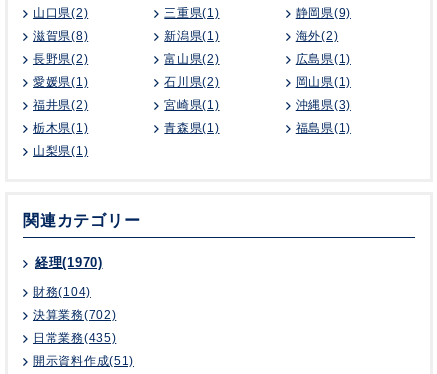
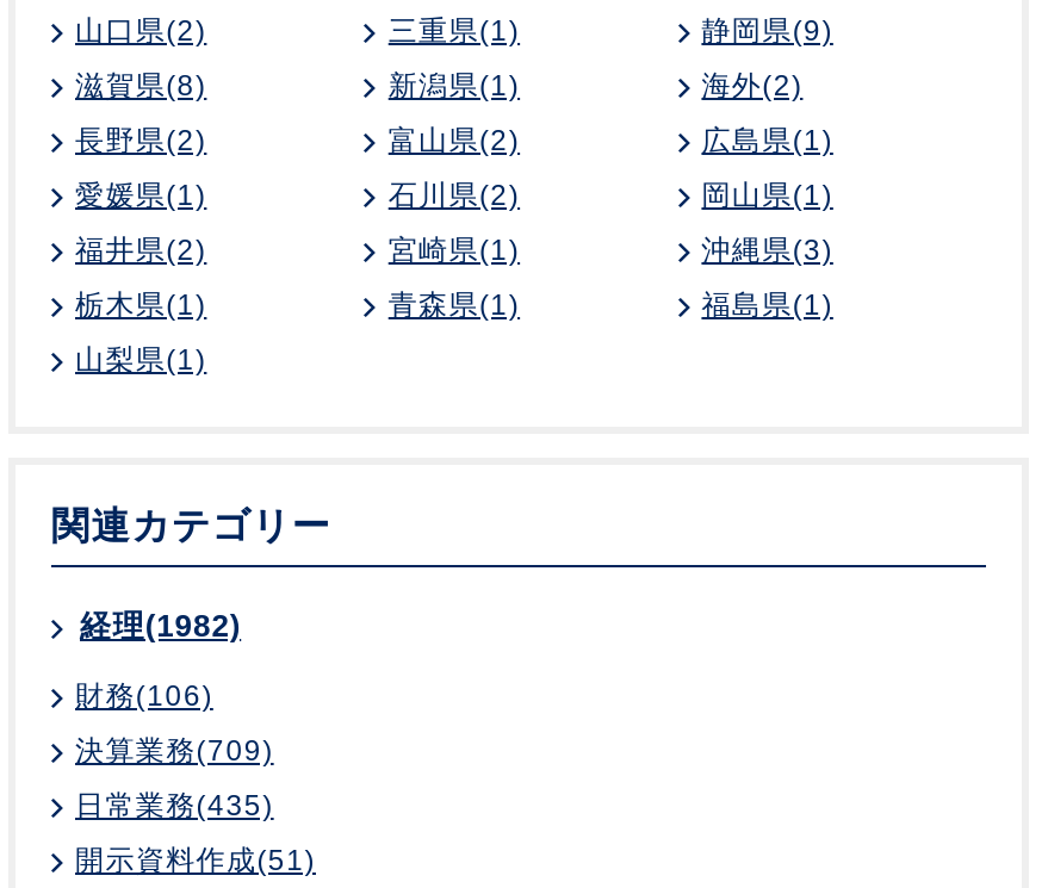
- 経理(1970)
+ 経理(1982)

- 財務(104)
+ 財務(106)

- 決算業務(702)
+ 決算業務(709)
